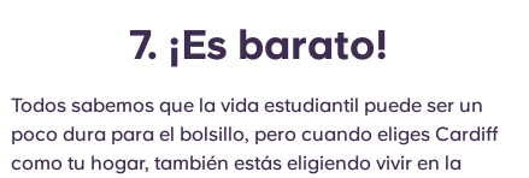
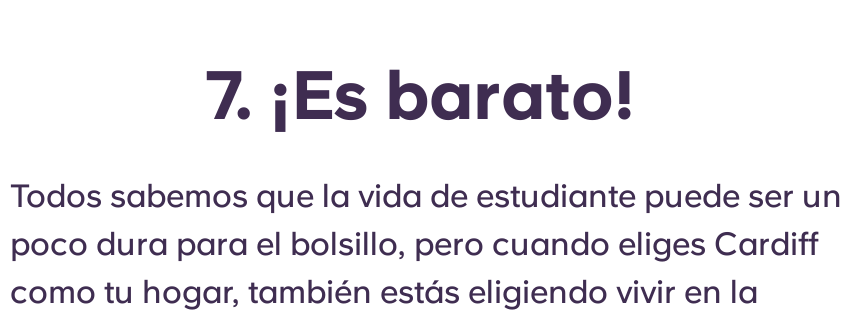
- Todos sabemos que la vida estudiantil puede ser un
+ Todos sabemos que la vida de estudiante puede ser un
